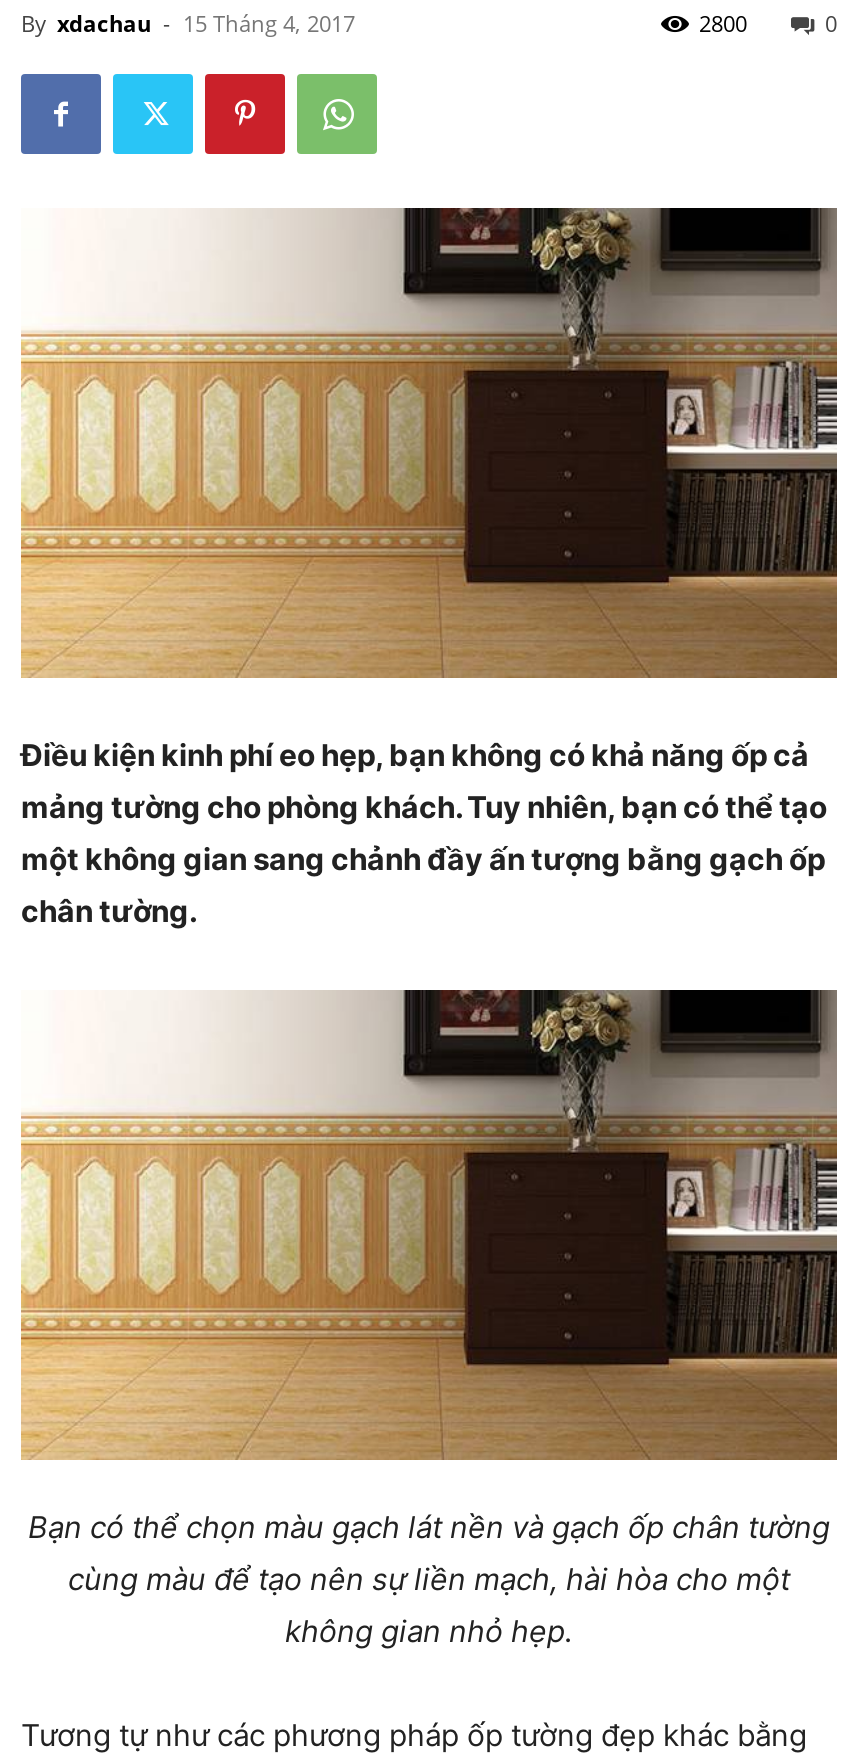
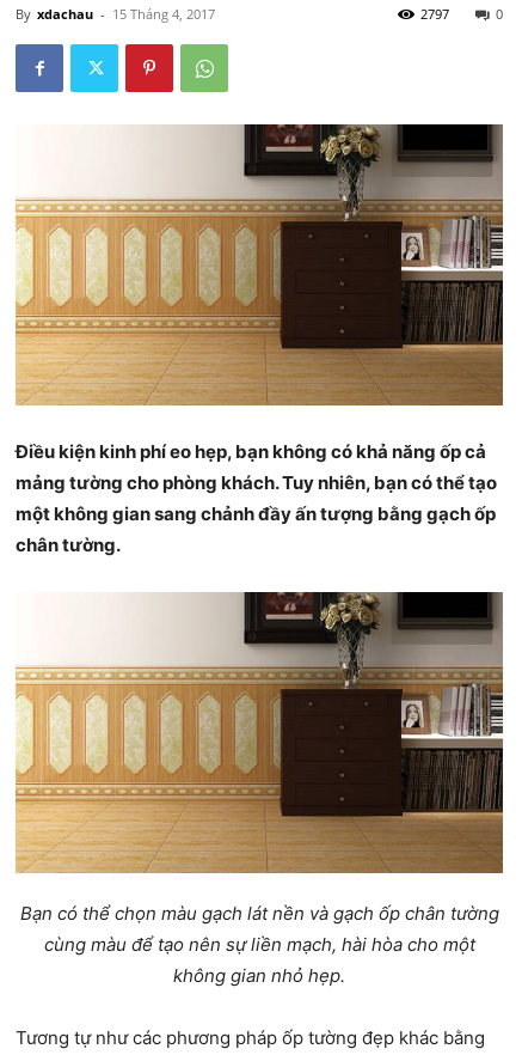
- 2800
+ 2797
